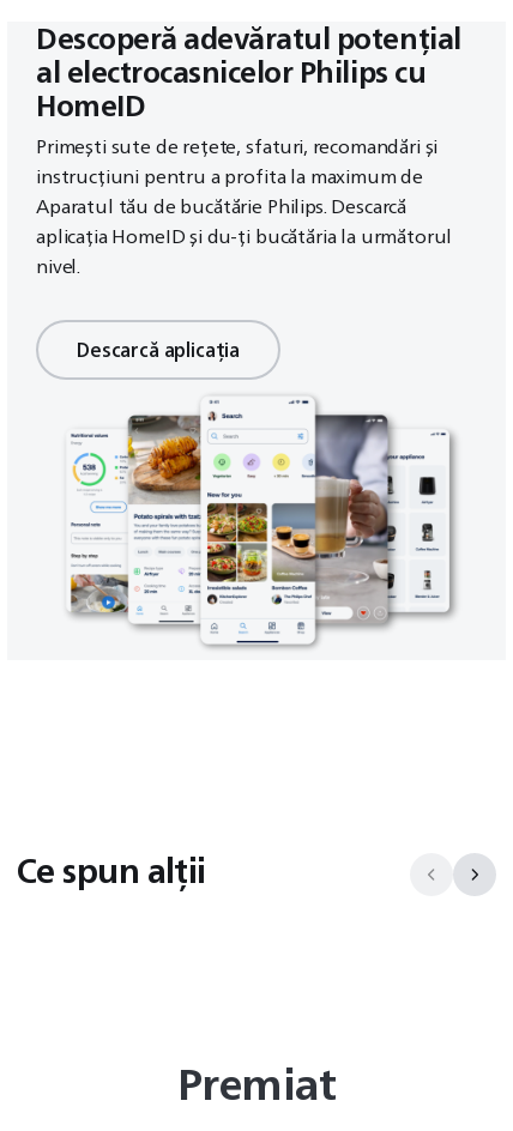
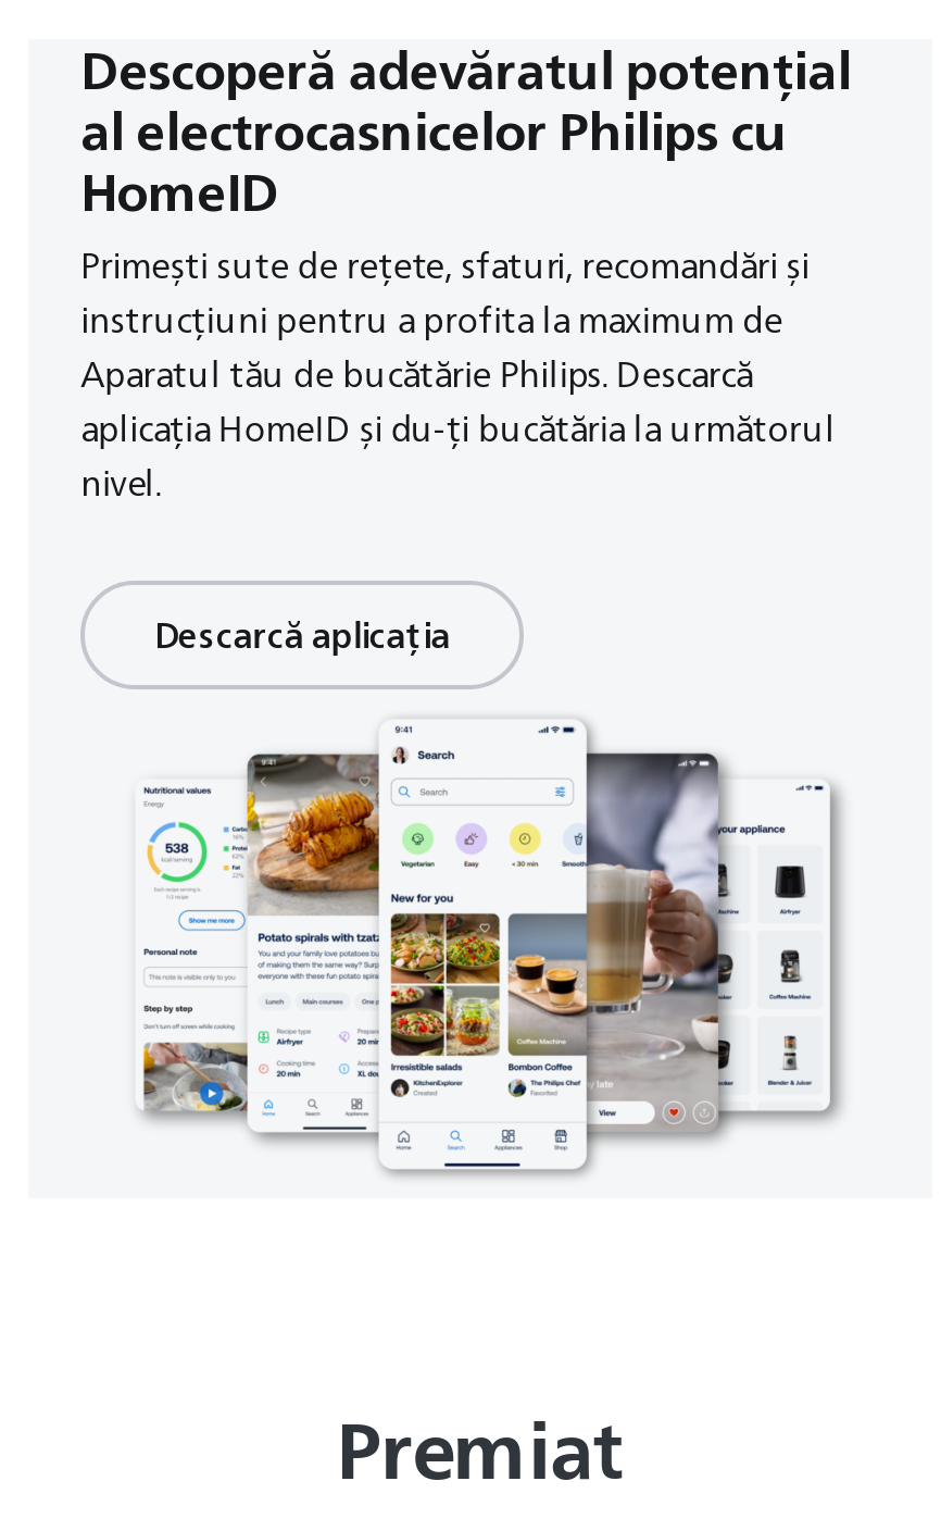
- Ce spun alții
